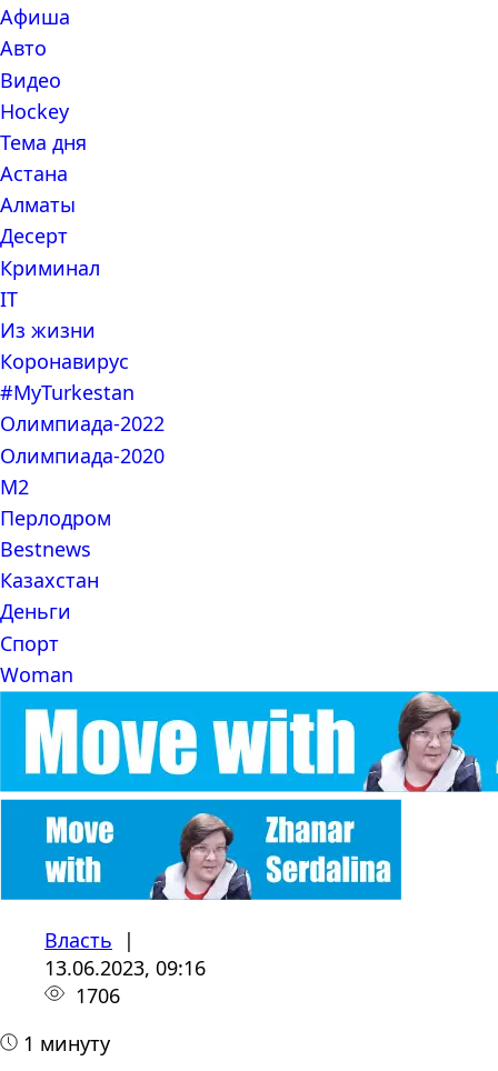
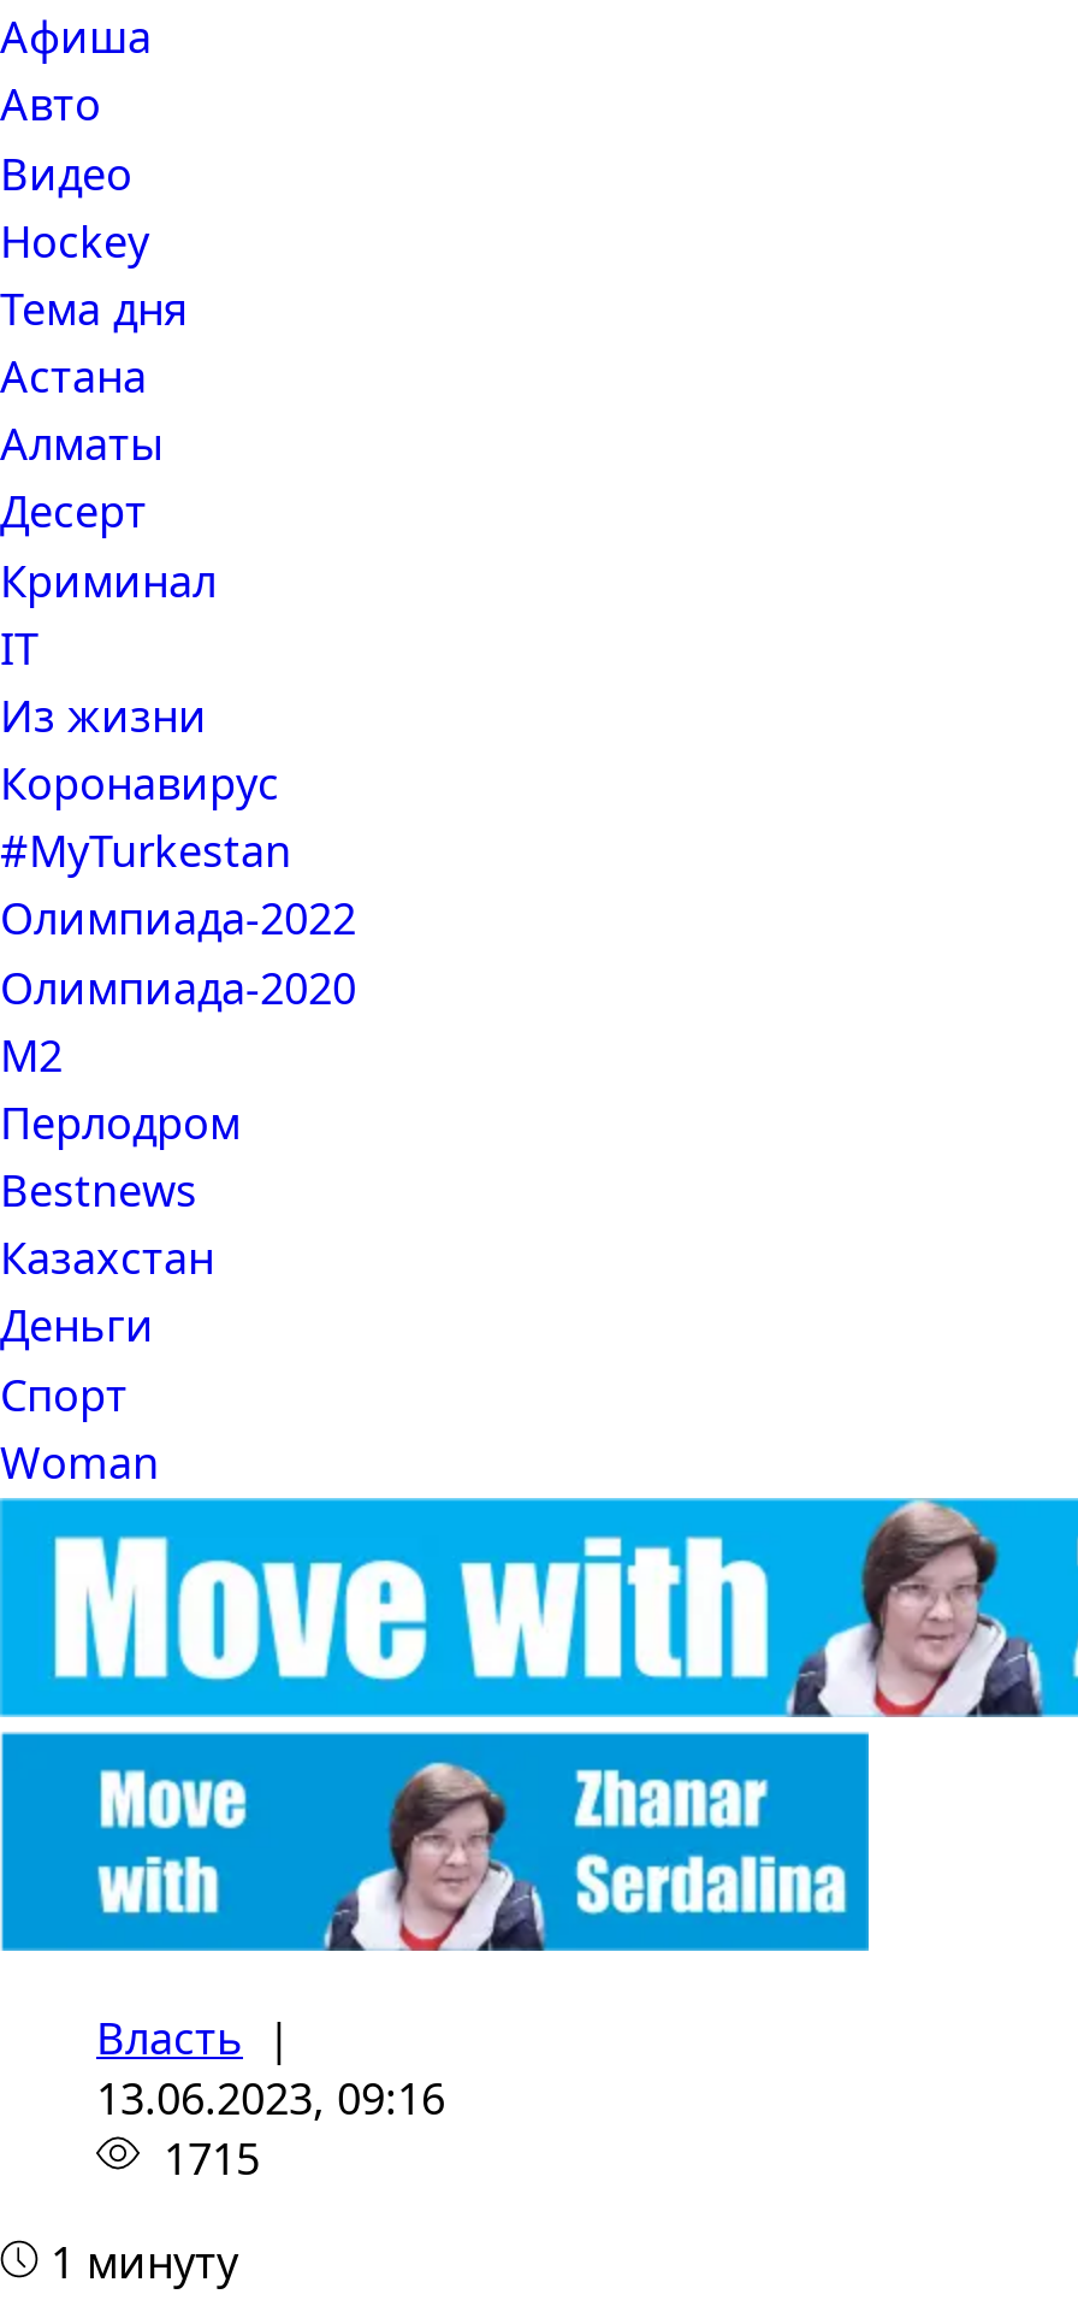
- 1706
+ 1715
